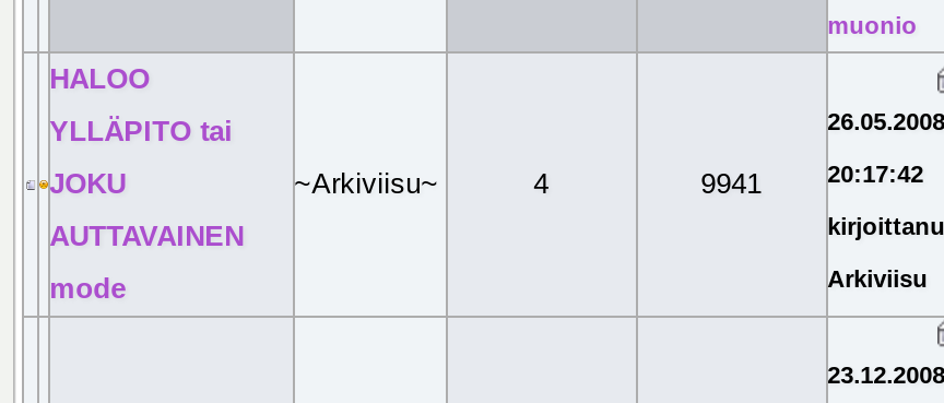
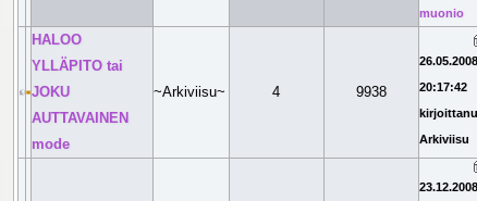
- 9941
+ 9938
